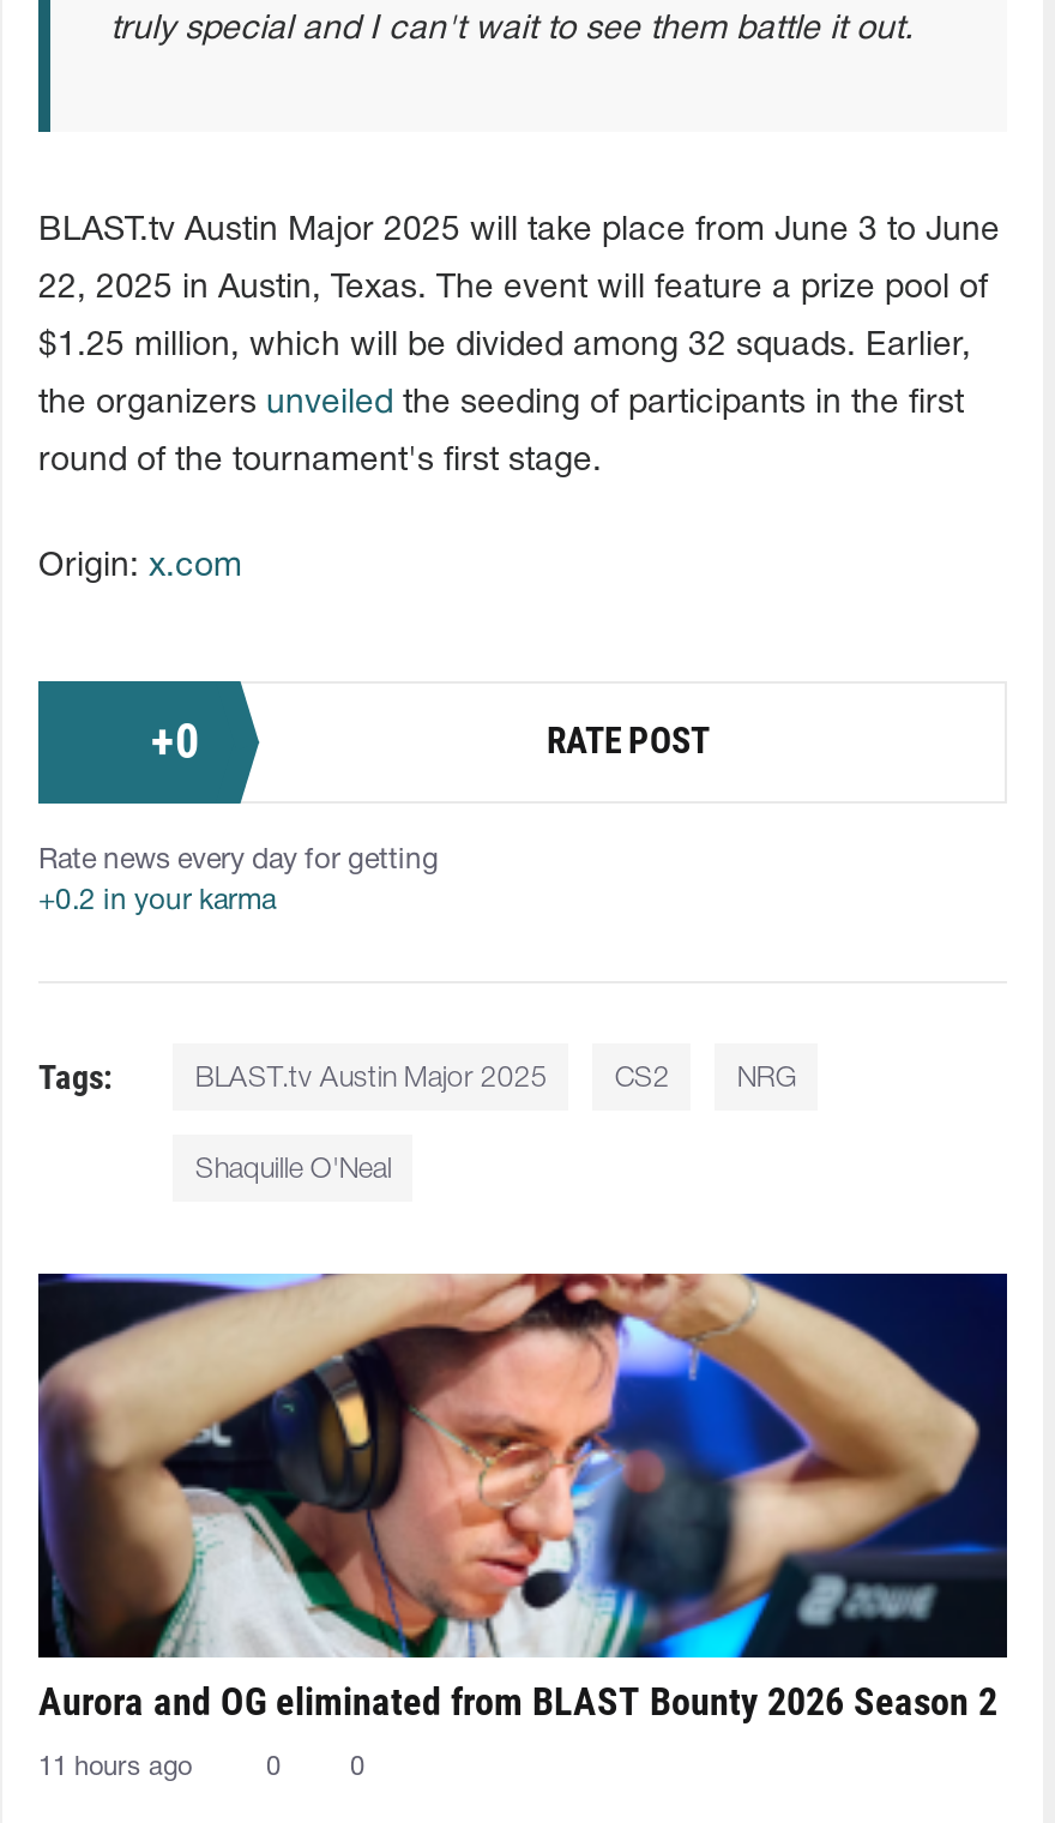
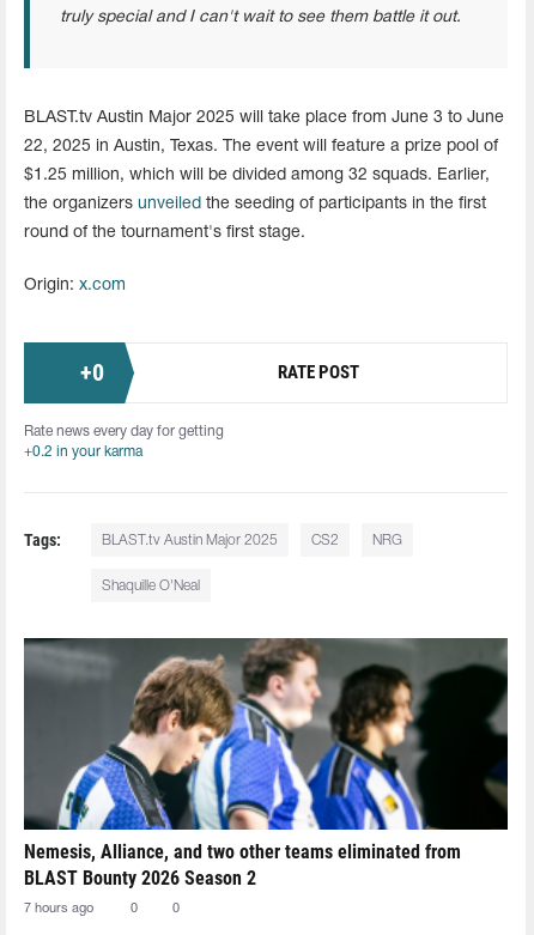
- [image]
- Aurora and OG eliminated from BLAST Bounty 2026 Season 2
+ [image]
+ Nemesis, Alliance, and two other teams eliminated from
+ BLAST Bounty 2026 Season 2

- 11 hours ago
+ 7 hours ago
